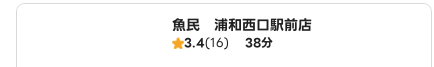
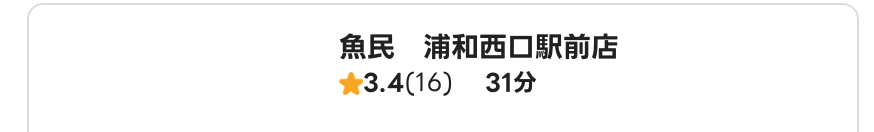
- 3.4(16) 38分
+ 3.4(16) 31分
